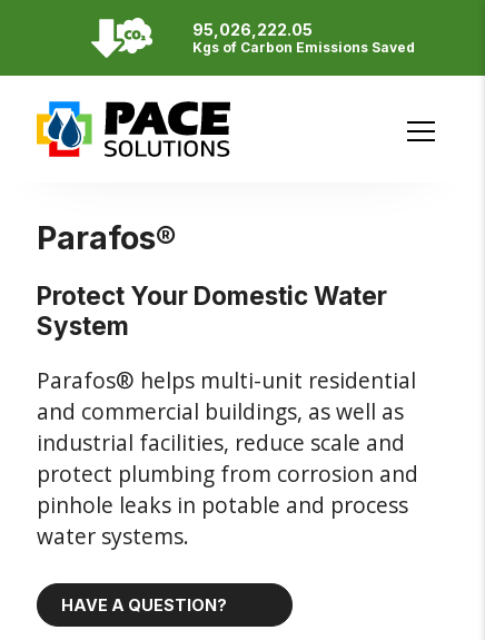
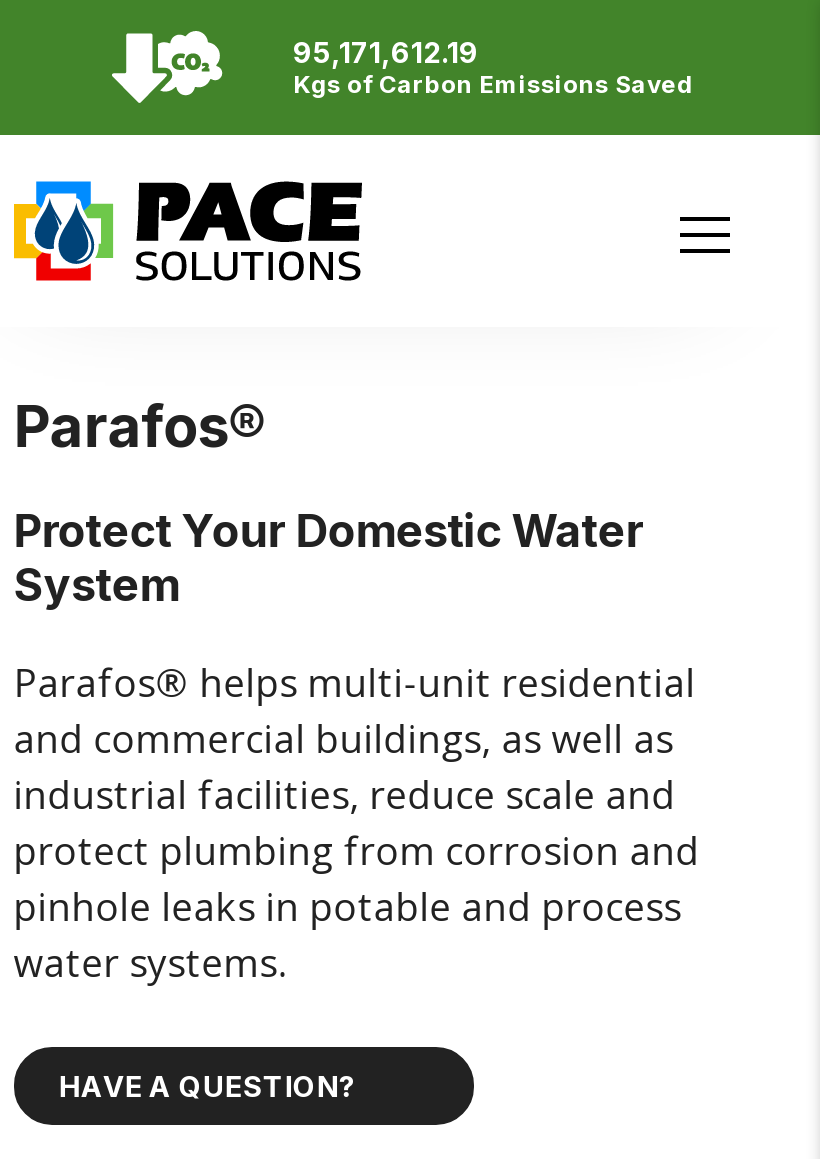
- 95,026,222.05
+ 95,171,612.19
